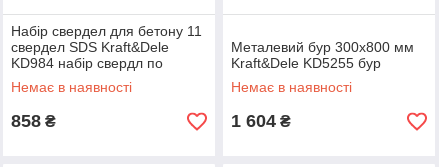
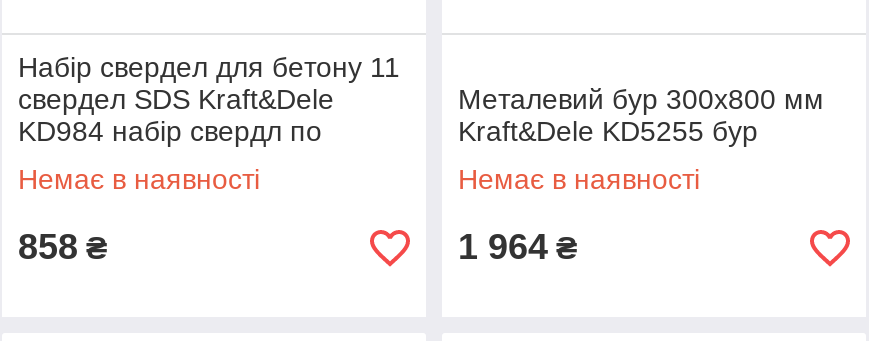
- 1 604 ₴
+ 1 964 ₴
